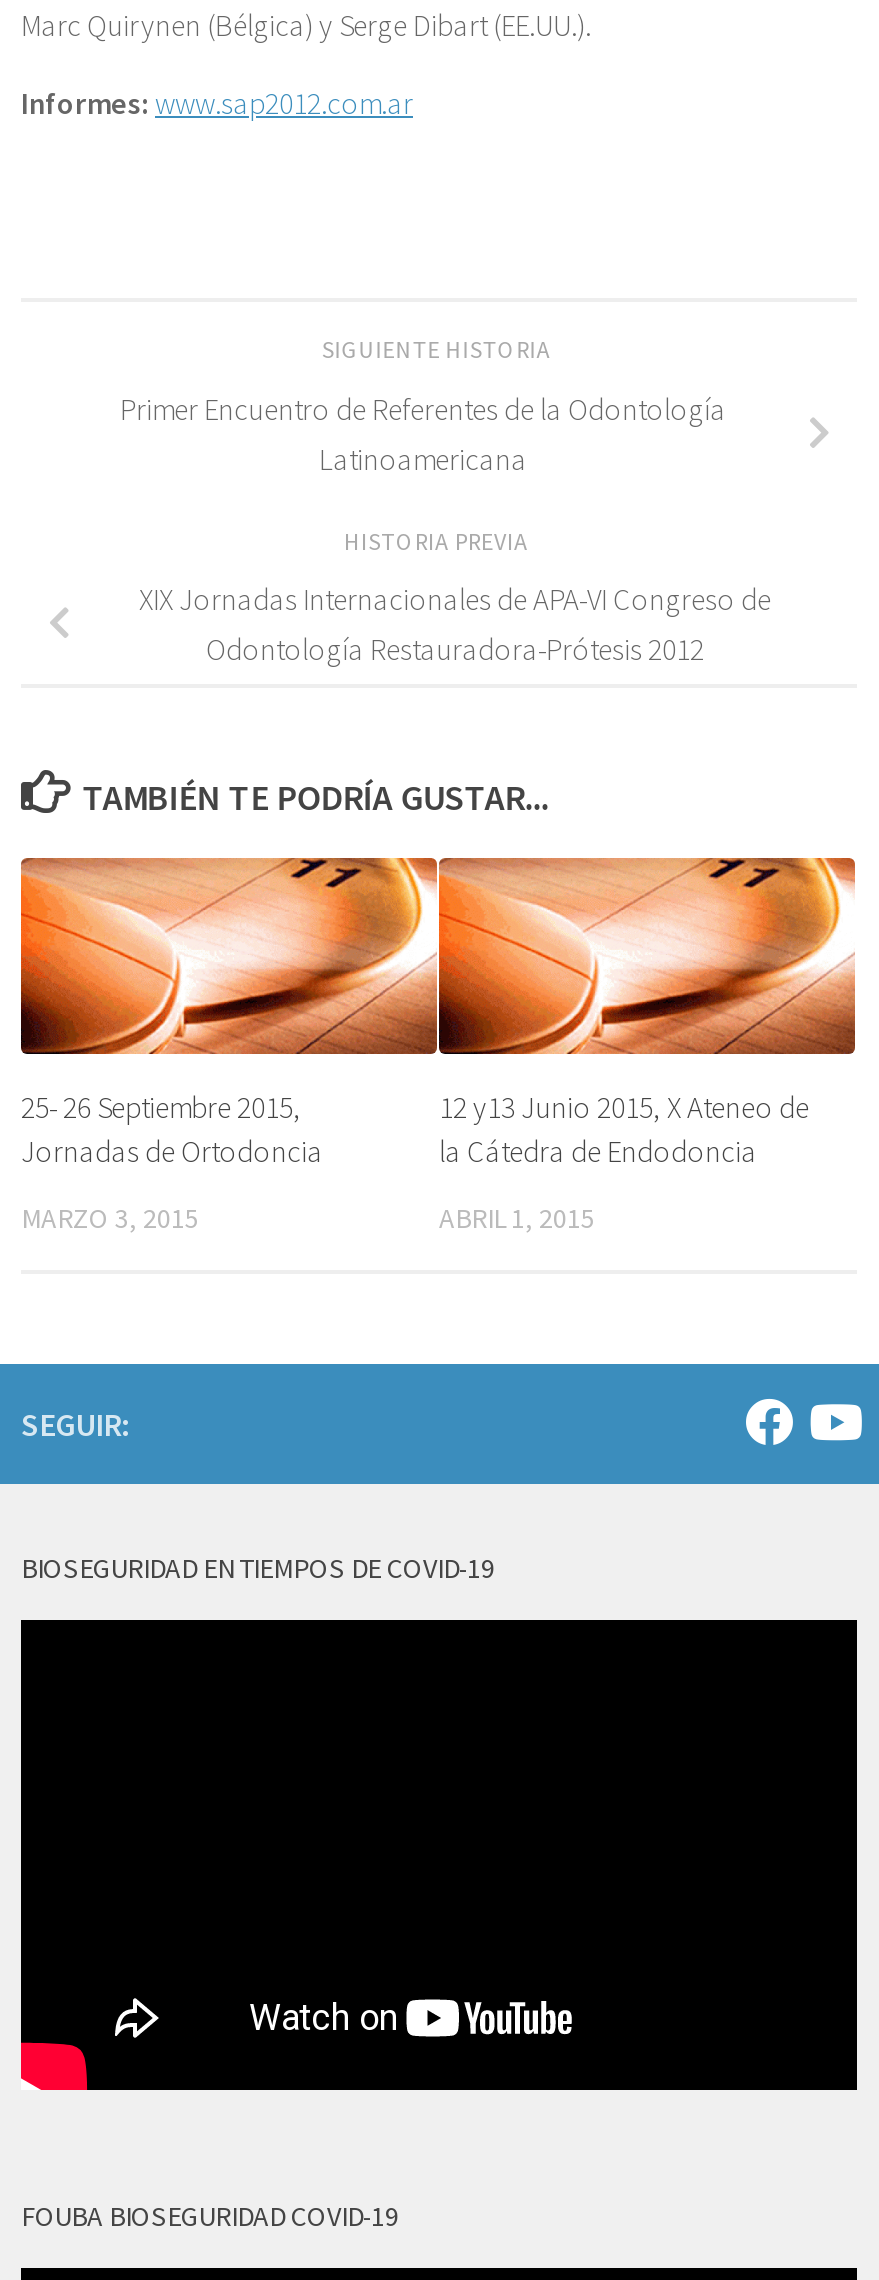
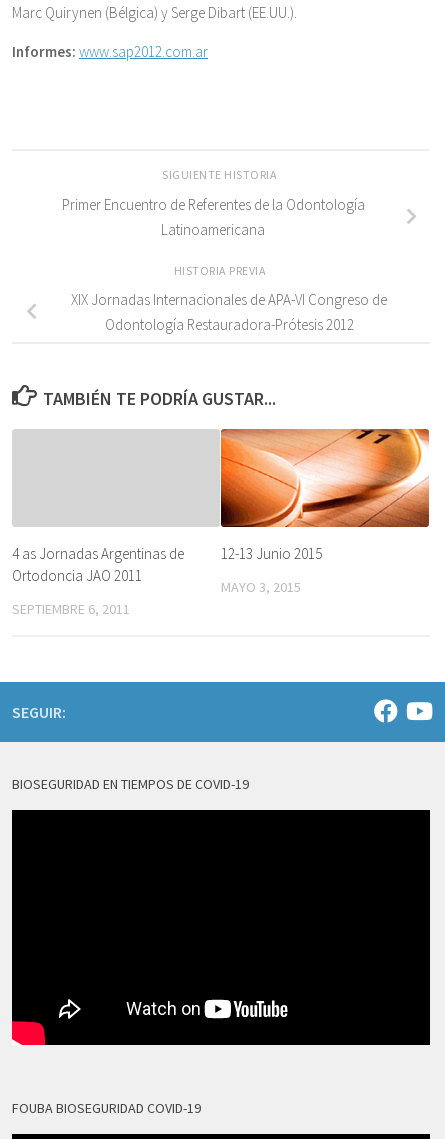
- [image]

- 25- 26 Septiembre 2015,
- Jornadas de Ortodoncia
+ 4 as Jornadas Argentinas de
+ Ortodoncia JAO 2011

- 12 y13 Junio 2015, X Ateneo de
- la Cátedra de Endodoncia
+ 12-13 Junio 2015

- MARZO 3, 2015
+ SEPTIEMBRE 6, 2011

- ABRIL 1, 2015
+ MAYO 3, 2015
